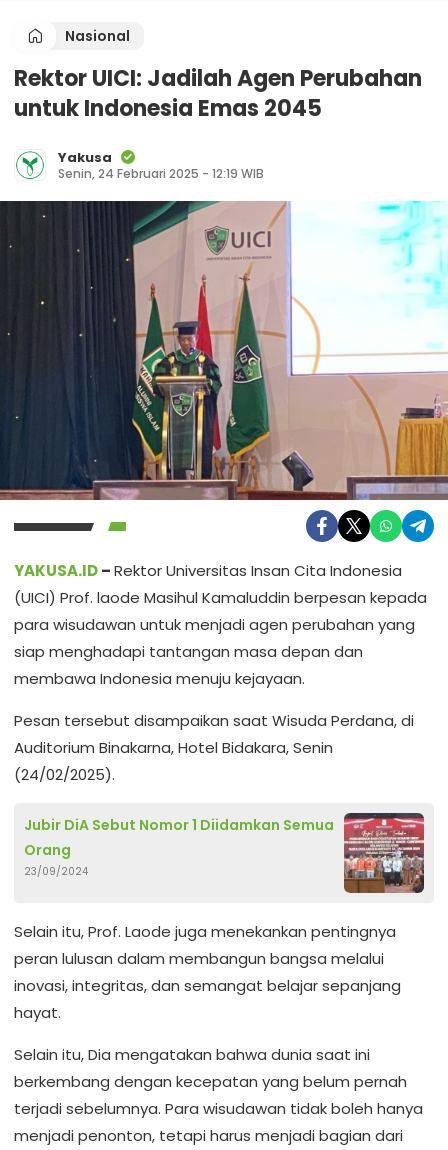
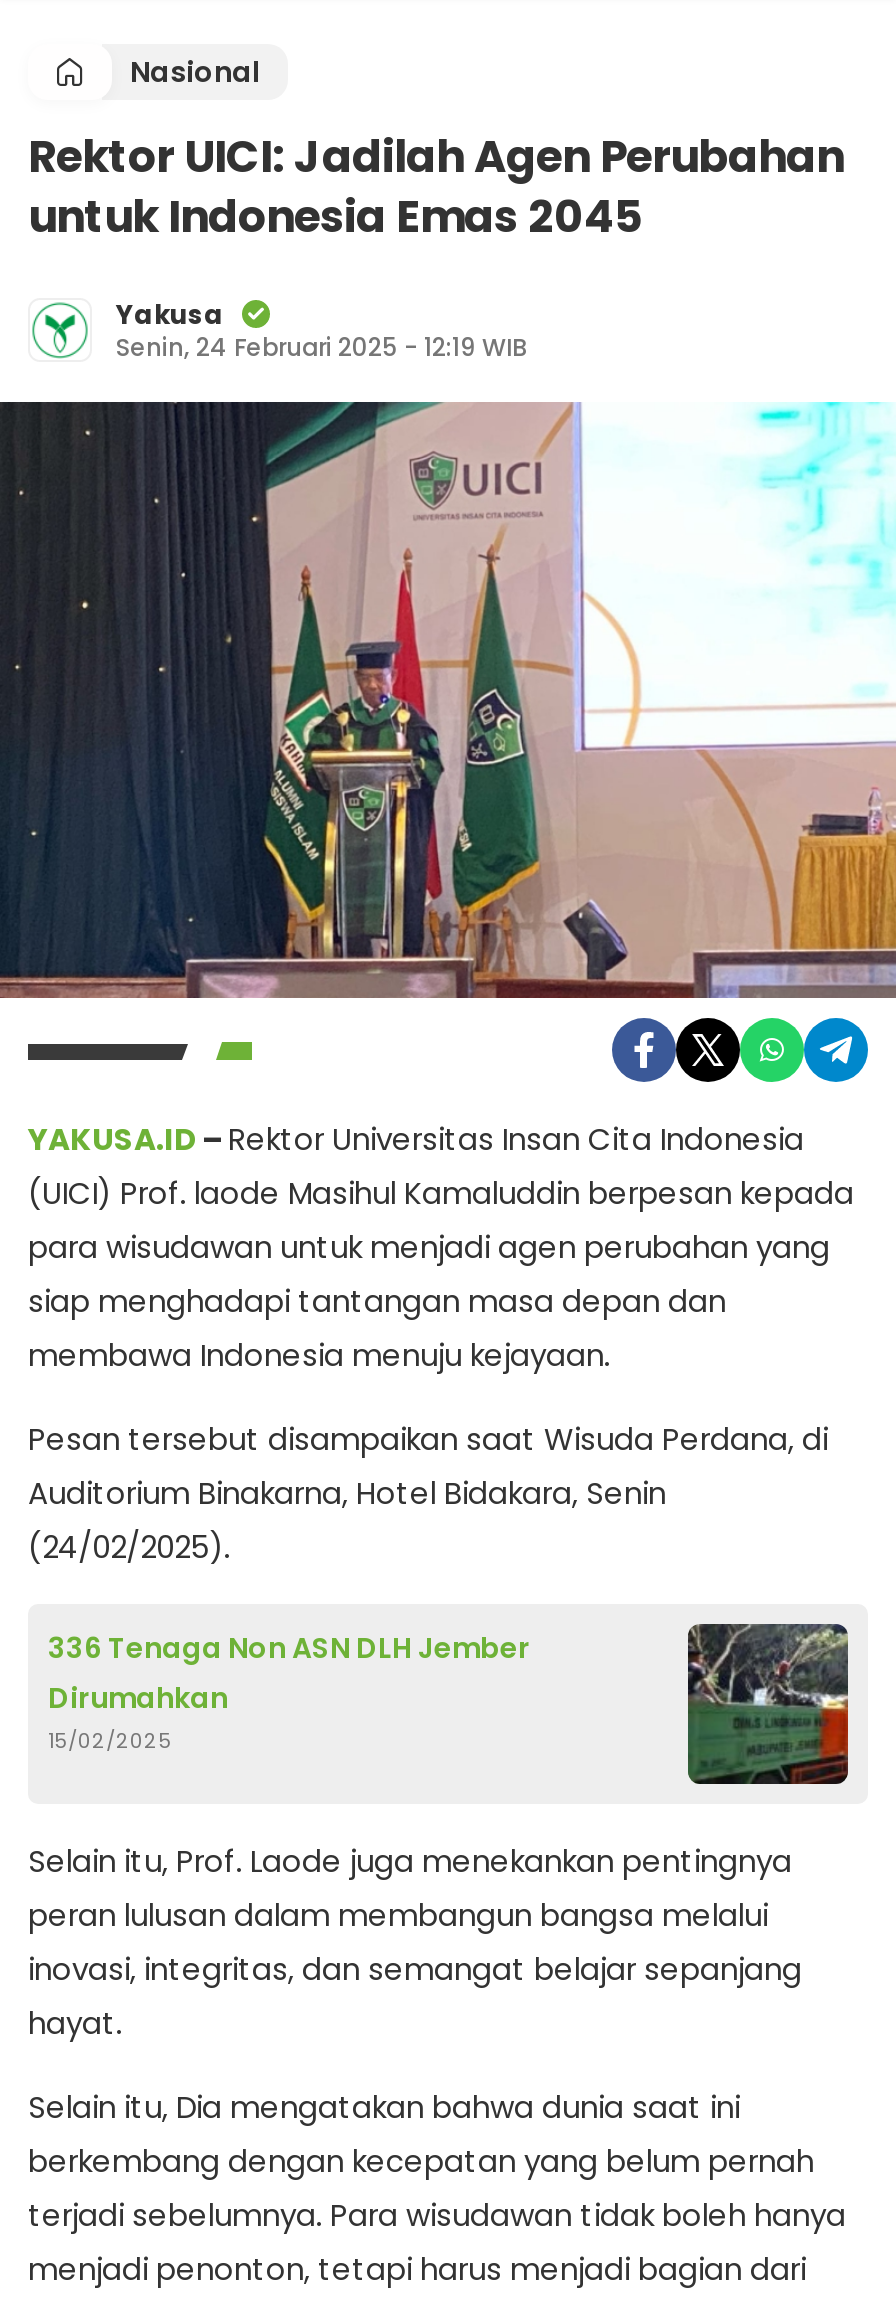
- Jubir DiA Sebut Nomor 1 Diidamkan Semua
- Orang
- 23/09/2024
+ 336 Tenaga Non ASN DLH Jember
+ Dirumahkan
+ 15/02/2025

- [image]
+ [image]
